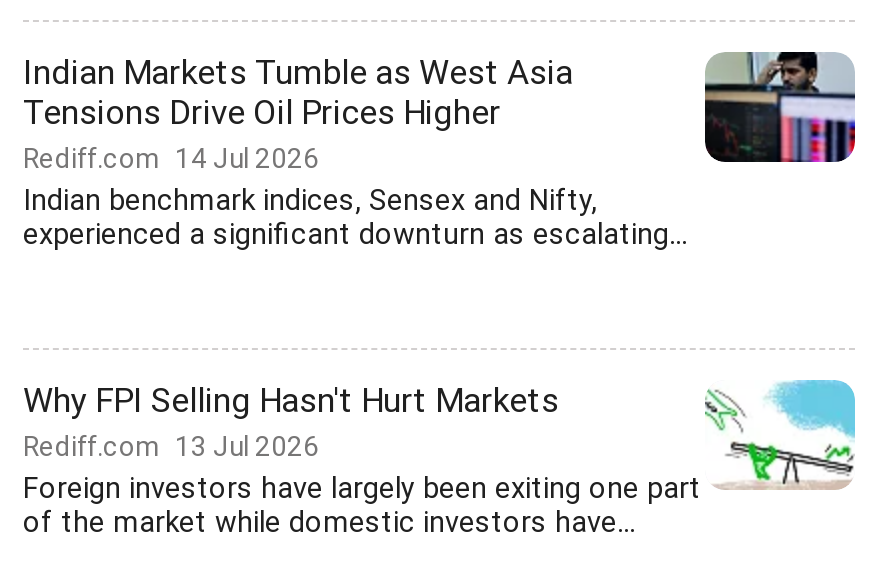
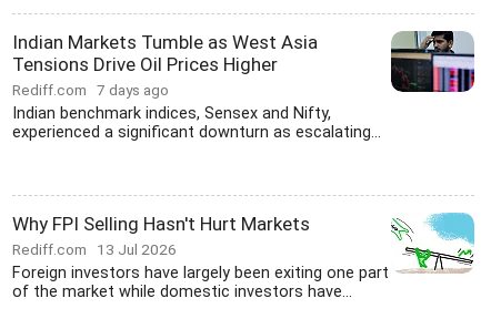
- Rediff.com 14 Jul 2026
+ Rediff.com 7 days ago
